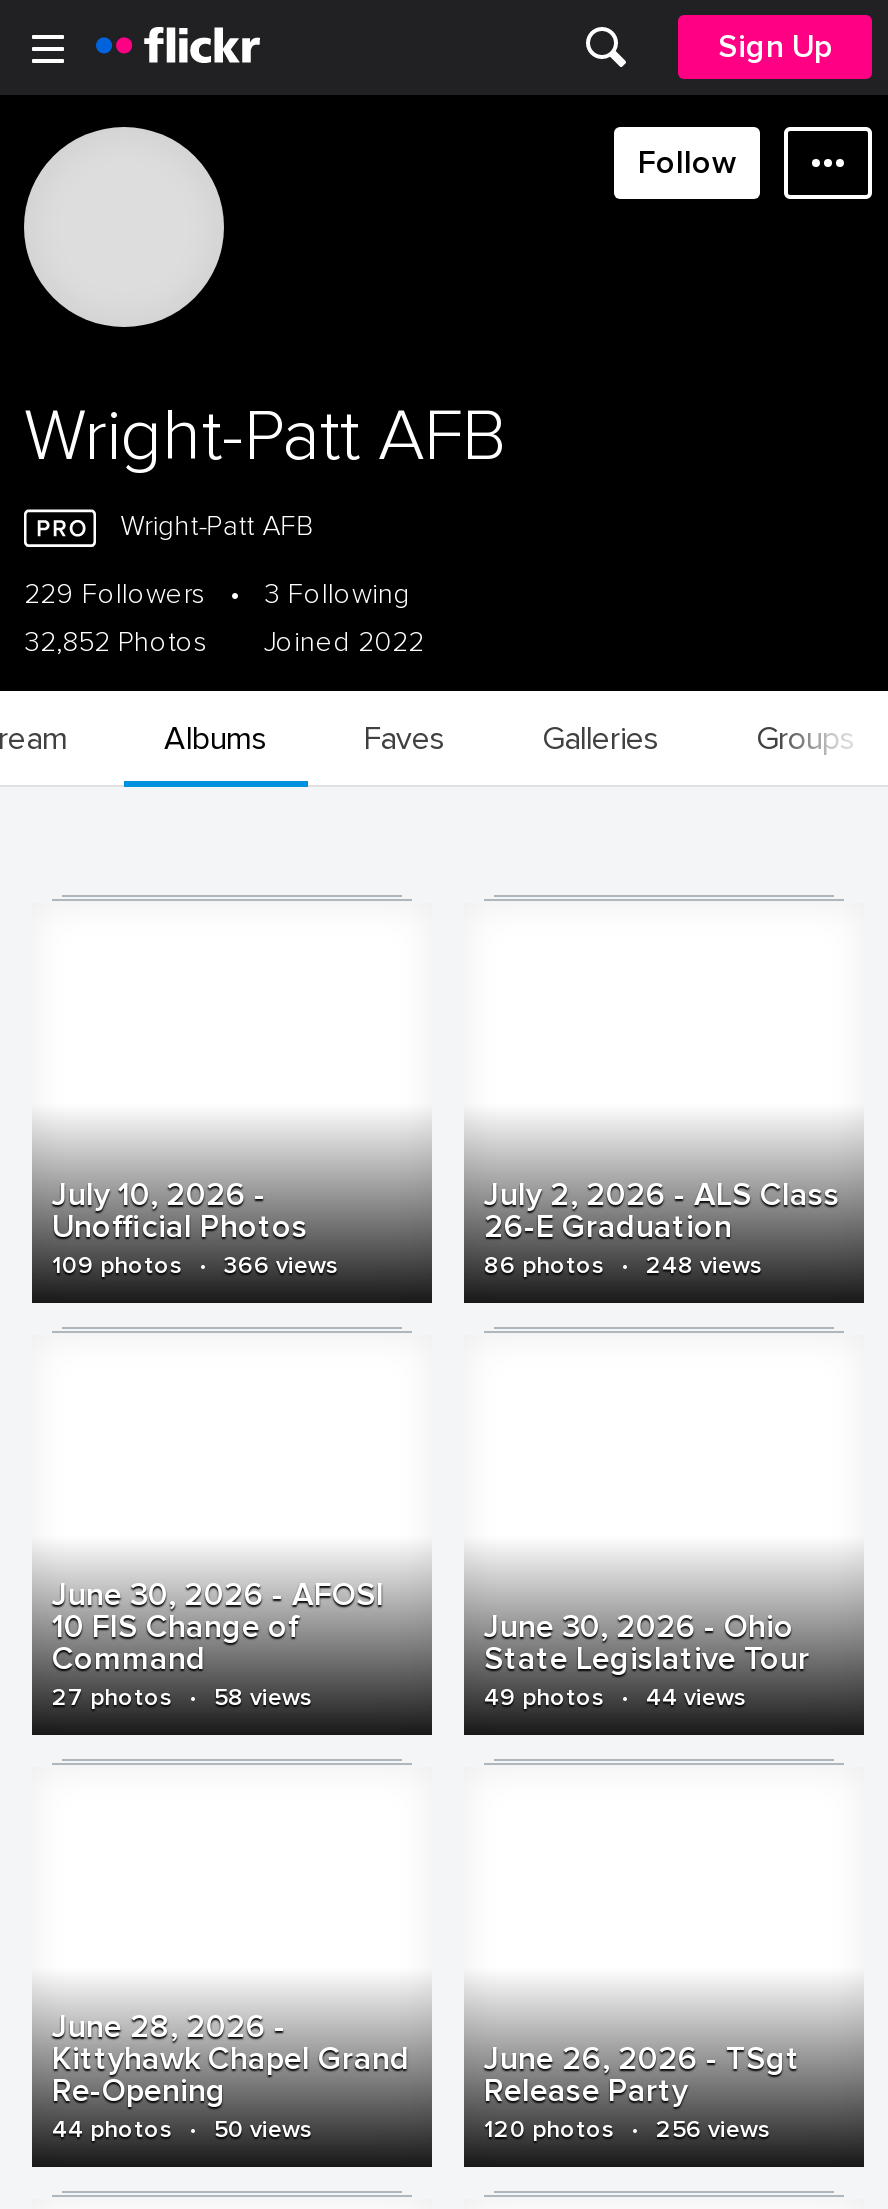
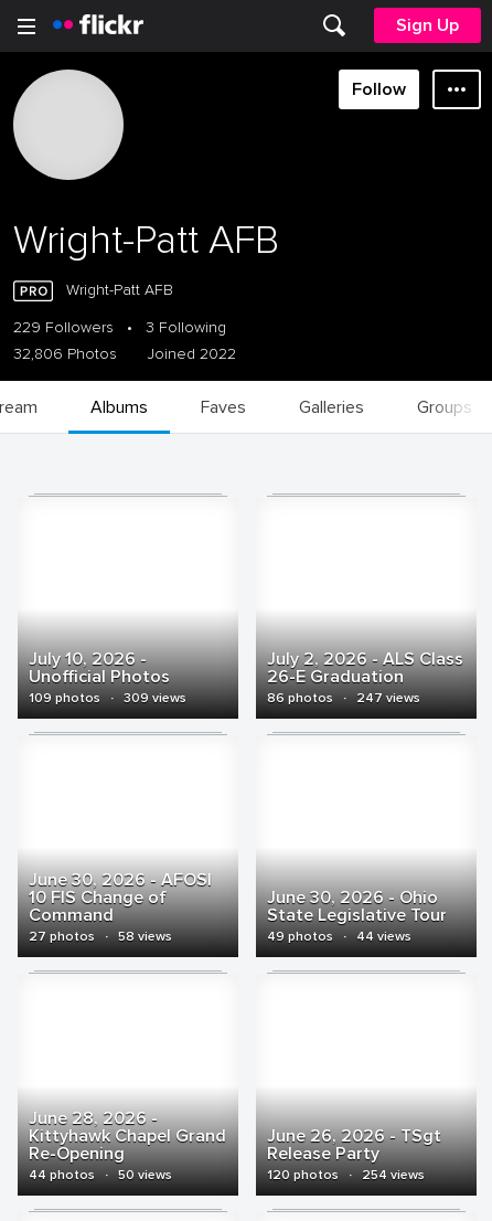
- 32,852 Photos Joined 2022
+ 32,806 Photos Joined 2022

- 109 photos · 366 views
+ 109 photos · 309 views

- 86 photos · 248 views
+ 86 photos · 247 views

- 120 photos · 256 views
+ 120 photos · 254 views
